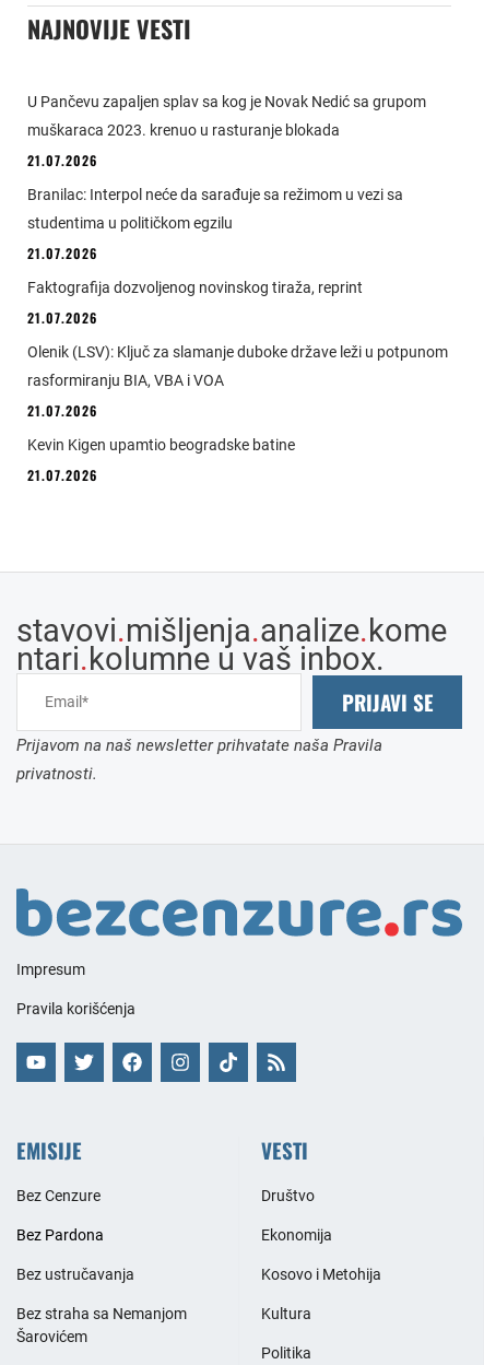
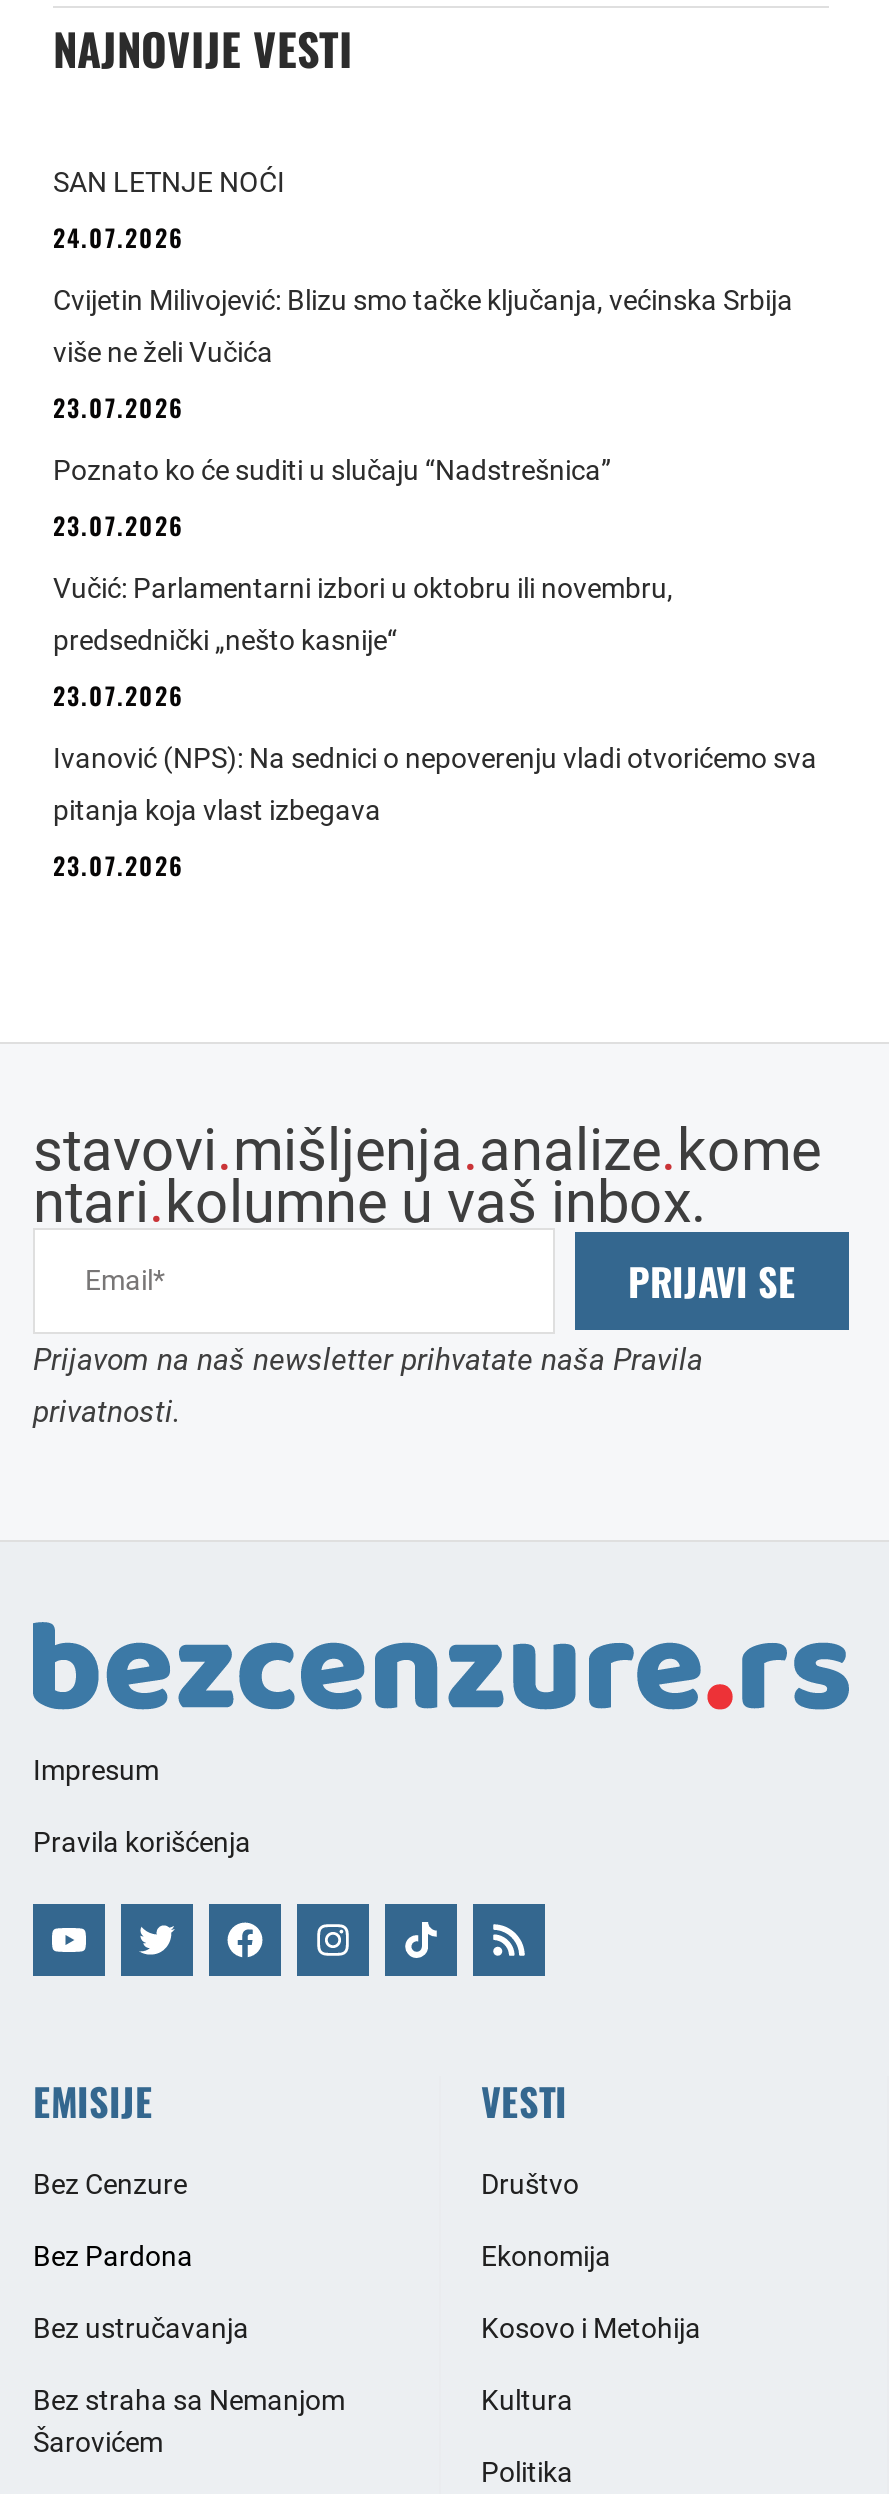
- U Pančevu zapaljen splav sa kog je Novak Nedić sa grupom
+ SAN LETNJE NOĆI

- muškaraca 2023. krenuo u rasturanje blokada
+ 24.07.2026

- 21.07.2026
+ Cvijetin Milivojević: Blizu smo tačke ključanja, većinska Srbija

- Branilac: Interpol neće da sarađuje sa režimom u vezi sa
+ više ne želi Vučića

- studentima u političkom egzilu
+ 23.07.2026

- 21.07.2026
+ Poznato ko će suditi u slučaju “Nadstrešnica”

- Faktografija dozvoljenog novinskog tiraža, reprint
+ 23.07.2026

- 21.07.2026
+ Vučić: Parlamentarni izbori u oktobru ili novembru,

- Olenik (LSV): Ključ za slamanje duboke države leži u potpunom
+ predsednički „nešto kasnije“

- rasformiranju BIA, VBA i VOA
+ 23.07.2026

- 21.07.2026
+ Ivanović (NPS): Na sednici o nepoverenju vladi otvorićemo sva

- Kevin Kigen upamtio beogradske batine
+ pitanja koja vlast izbegava

- 21.07.2026
+ 23.07.2026
